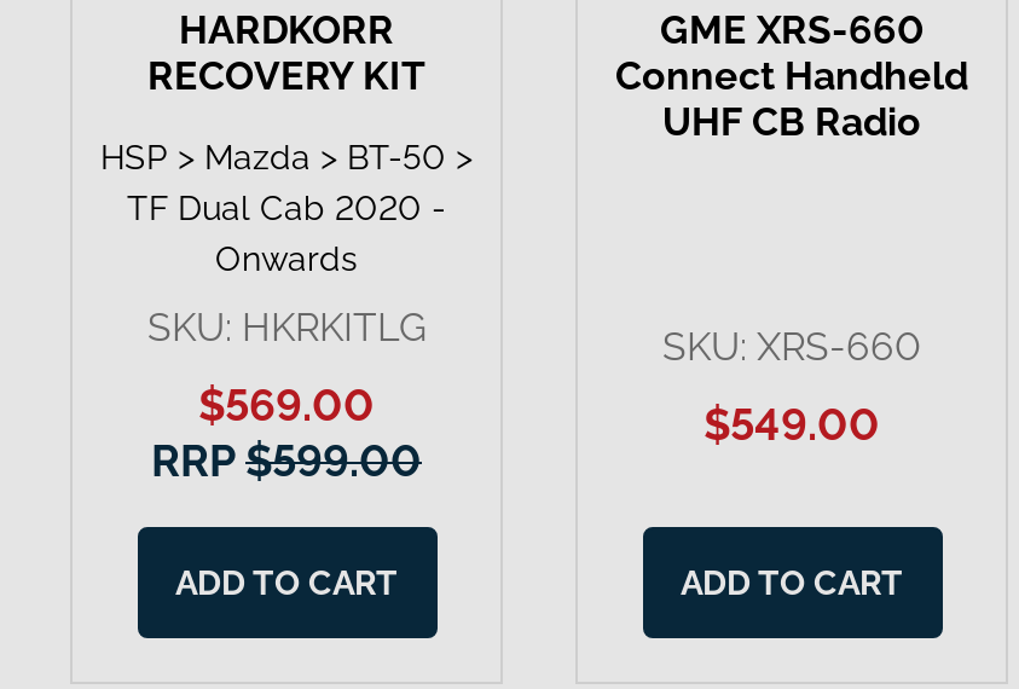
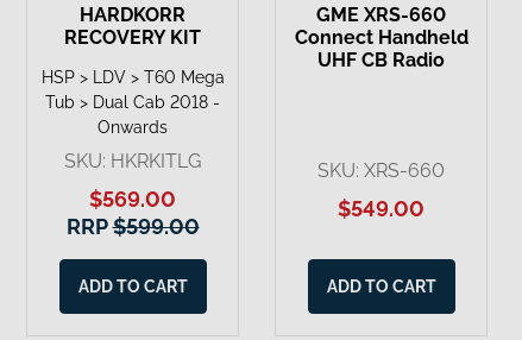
- HSP > Mazda > BT-50 >
- TF Dual Cab 2020 -
+ HSP > LDV > T60 Mega
+ Tub > Dual Cab 2018 -
